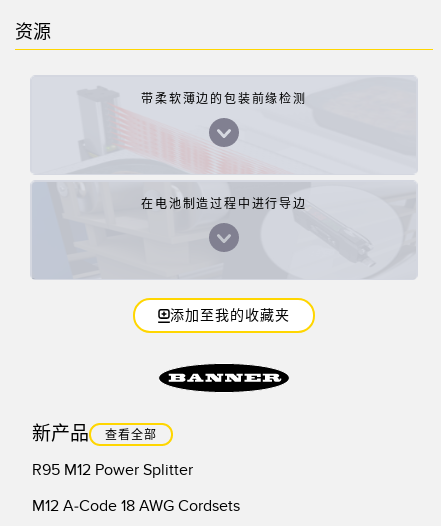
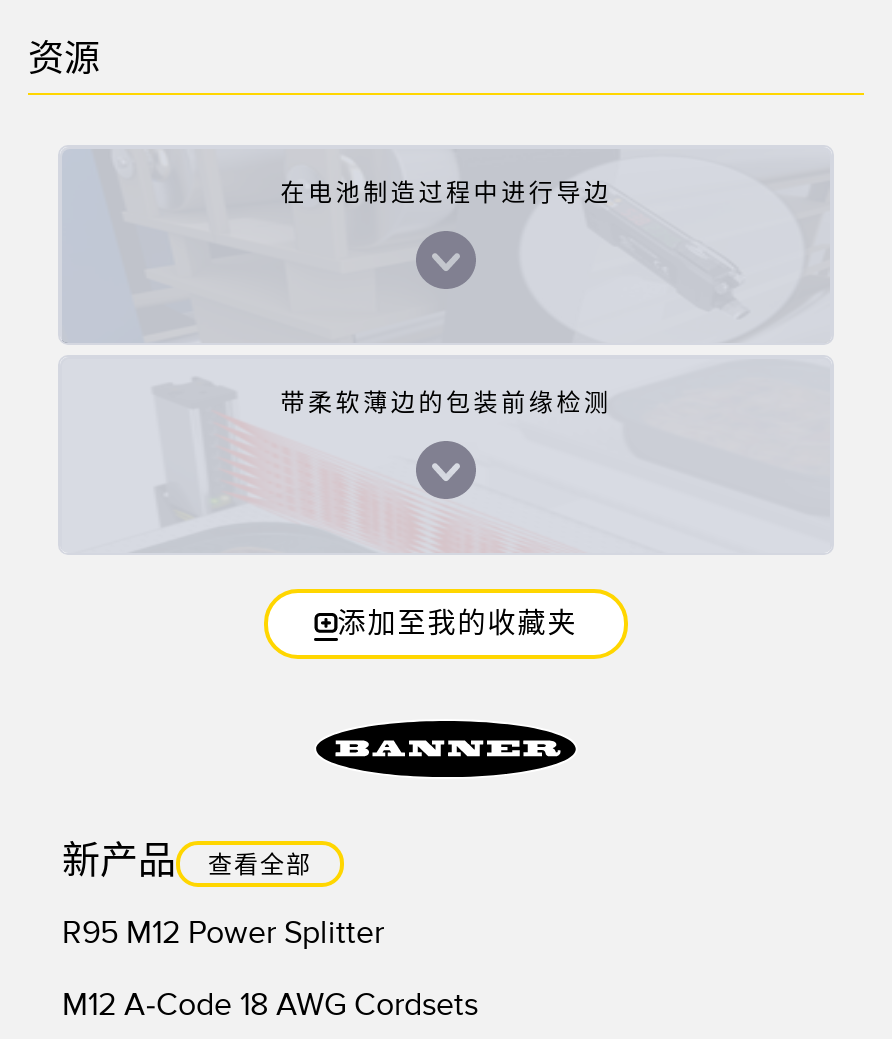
moved down: 带柔软薄边的包装前缘检测

moved up: 在电池制造过程中进行导边
